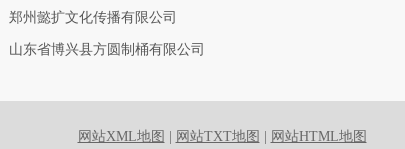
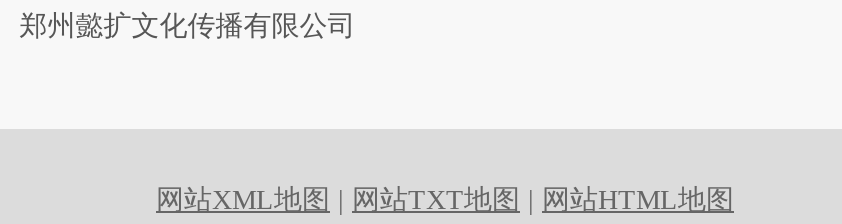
- 山东省博兴县方圆制桶有限公司
